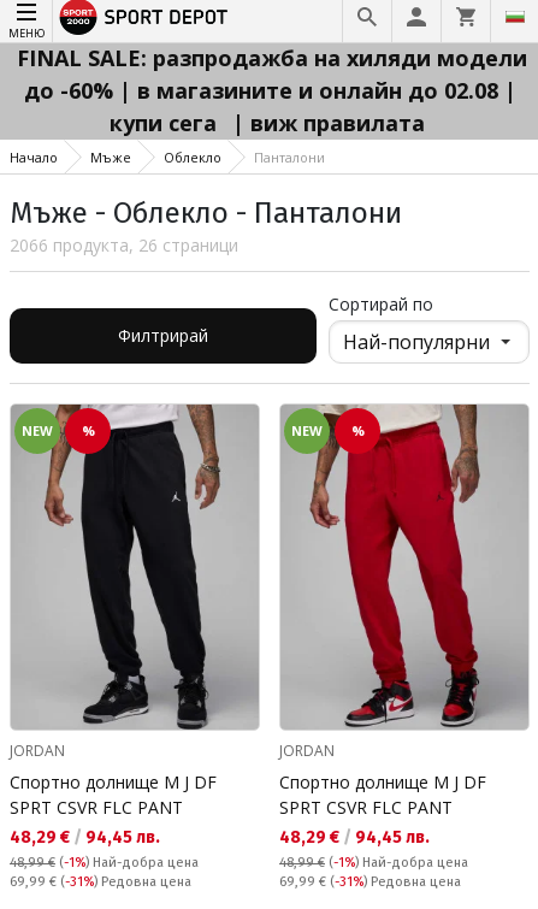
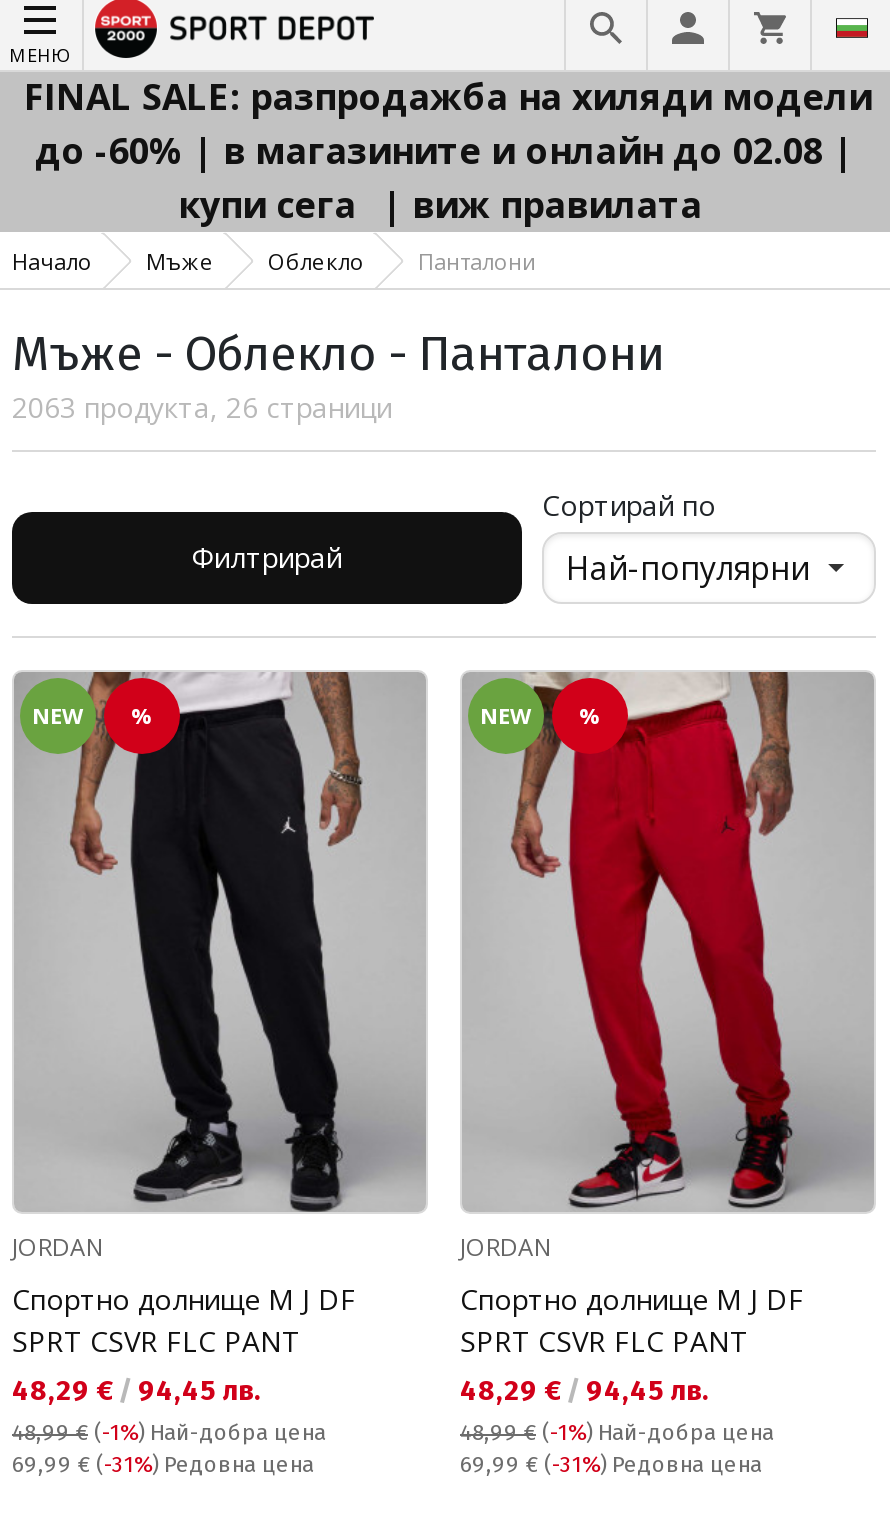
- 2066 продукта, 26 страници
+ 2063 продукта, 26 страници
